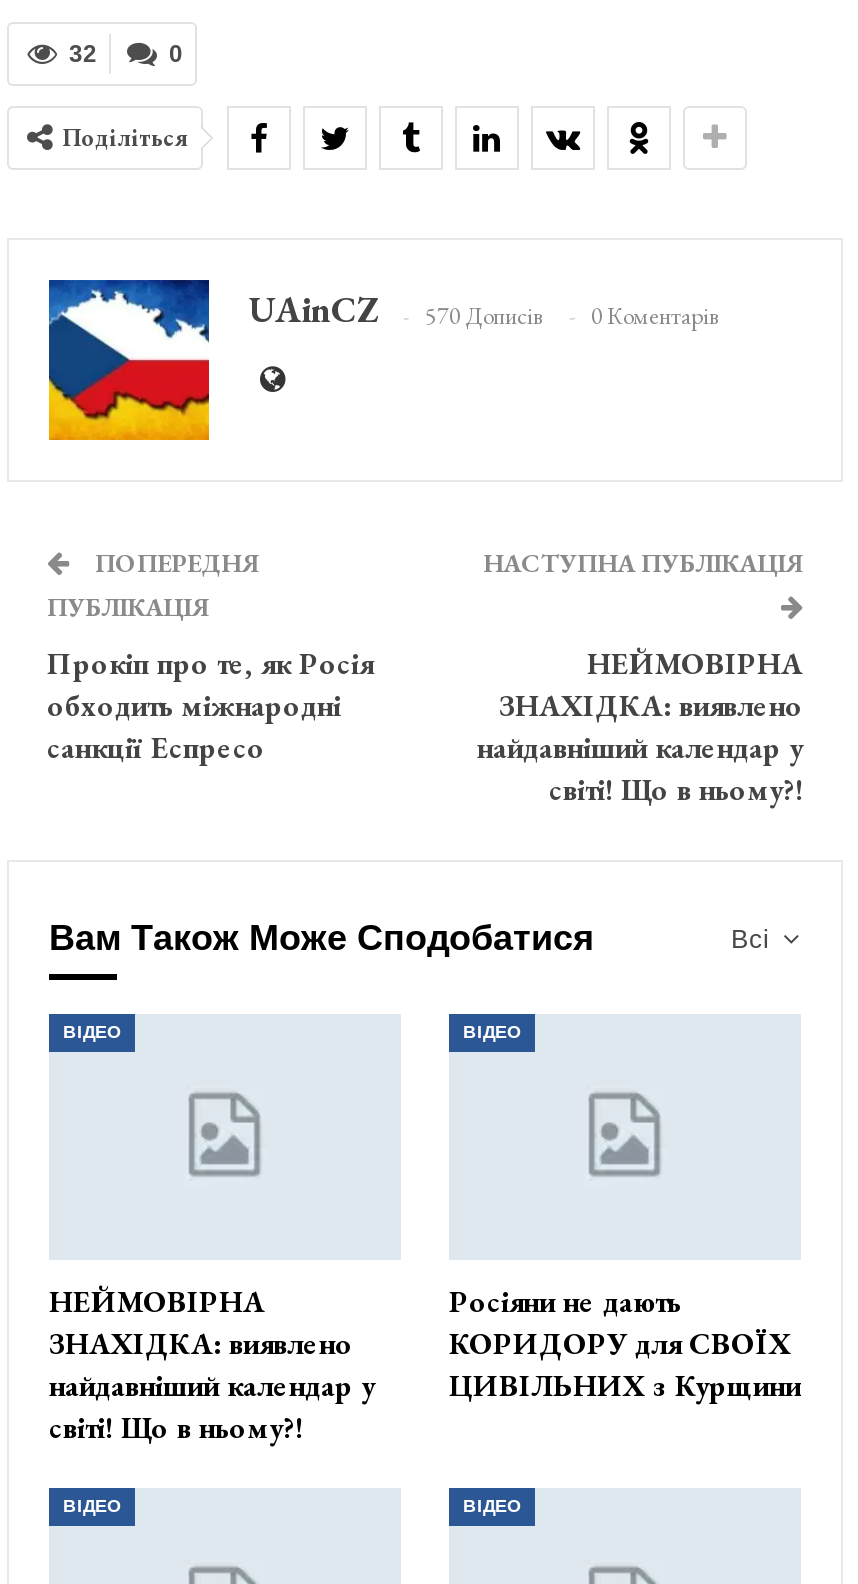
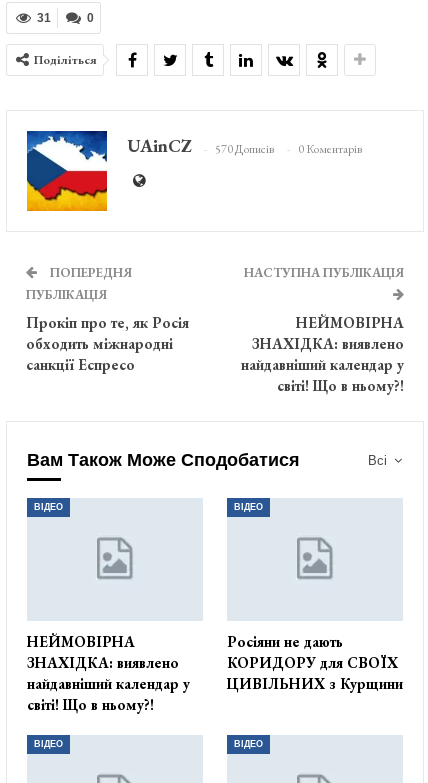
- 32
+ 31
